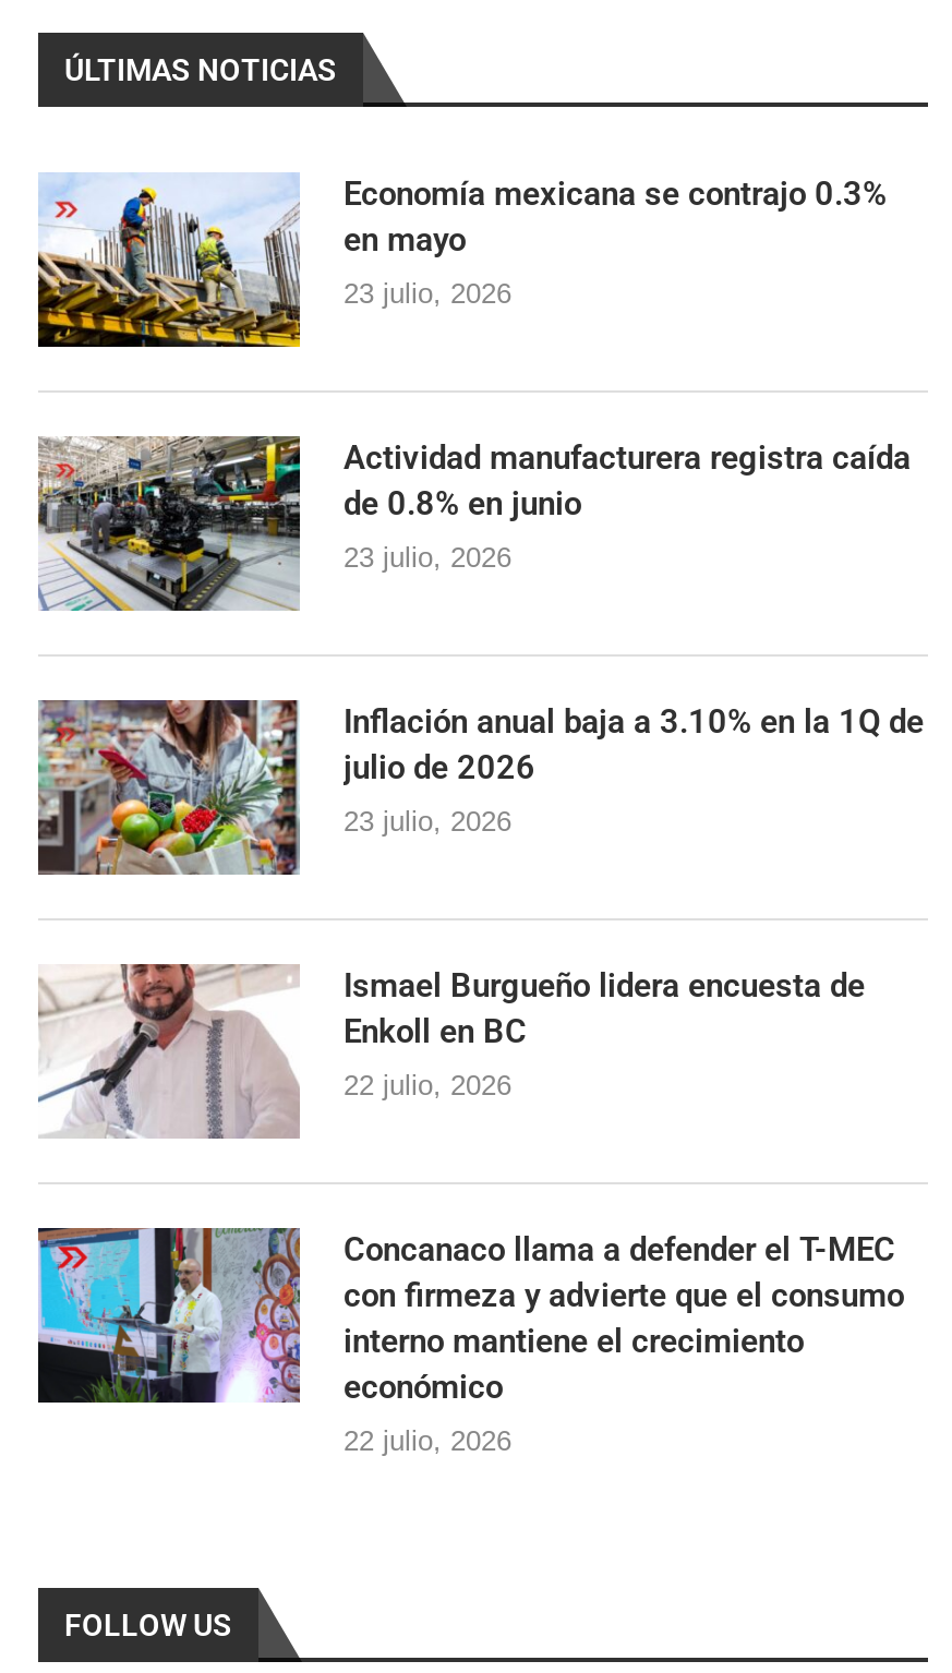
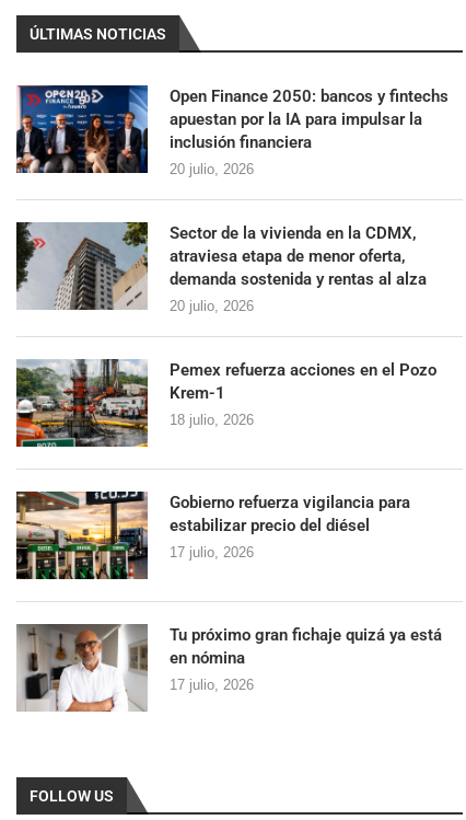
- [image]
- Economía mexicana se contrajo 0.3%
- en mayo
- 23 julio, 2026
+ [image]
+ Open Finance 2050: bancos y fintechs
+ apuestan por la IA para impulsar la
+ inclusión financiera
+ 20 julio, 2026

- [image]
- Actividad manufacturera registra caída
- de 0.8% en junio
- 23 julio, 2026
+ [image]
+ Sector de la vivienda en la CDMX,
+ atraviesa etapa de menor oferta,
+ demanda sostenida y rentas al alza
+ 20 julio, 2026

- [image]
- Inflación anual baja a 3.10% en la 1Q de
- julio de 2026
- 23 julio, 2026
+ [image]
+ Pemex refuerza acciones en el Pozo
+ Krem-1
+ 18 julio, 2026

- [image]
- Ismael Burgueño lidera encuesta de
- Enkoll en BC
- 22 julio, 2026
+ [image]
+ Gobierno refuerza vigilancia para
+ estabilizar precio del diésel
+ 17 julio, 2026

- [image]
- Concanaco llama a defender el T-MEC
- con firmeza y advierte que el consumo
- interno mantiene el crecimiento
- económico
- 22 julio, 2026
+ [image]
+ Tu próximo gran fichaje quizá ya está
+ en nómina
+ 17 julio, 2026
